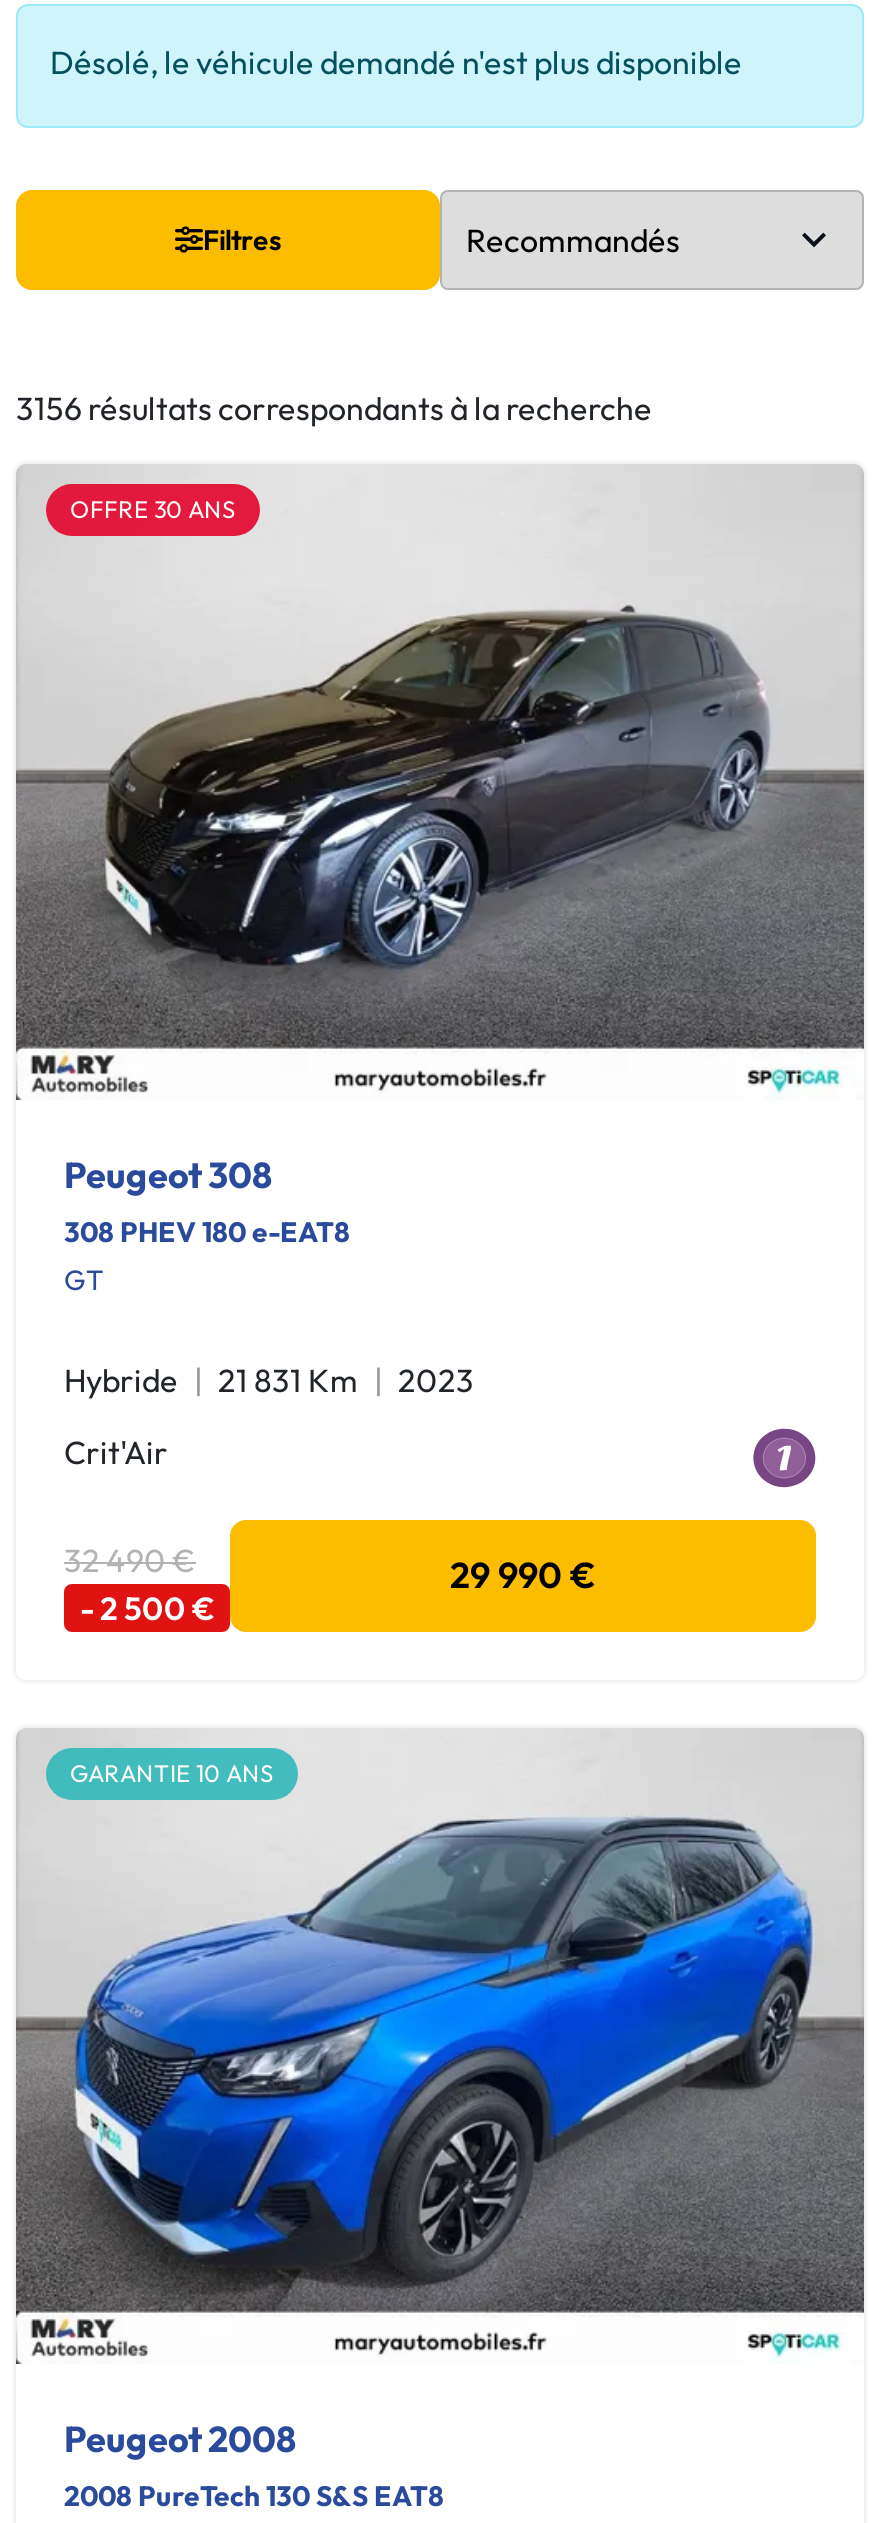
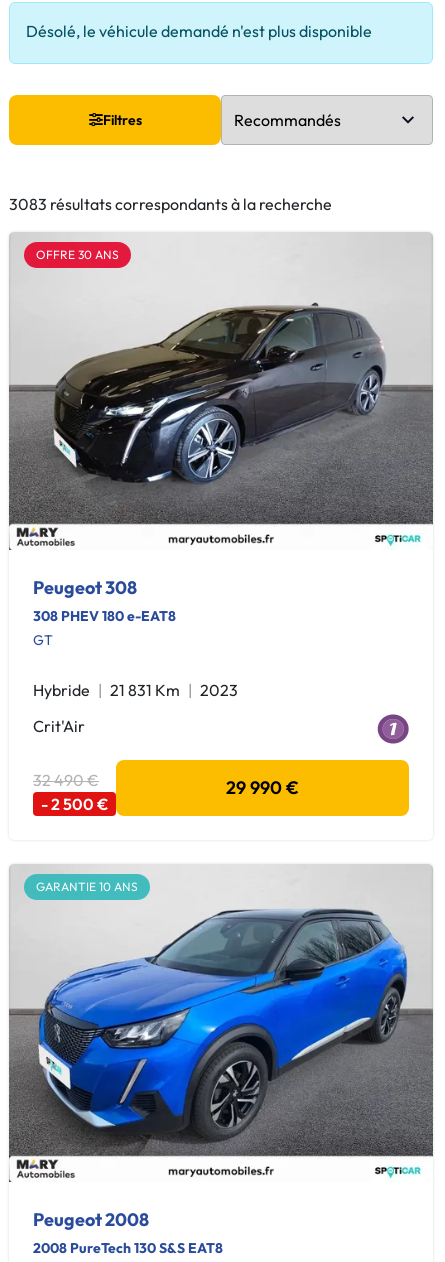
- 3156 résultats correspondants à la recherche
+ 3083 résultats correspondants à la recherche
